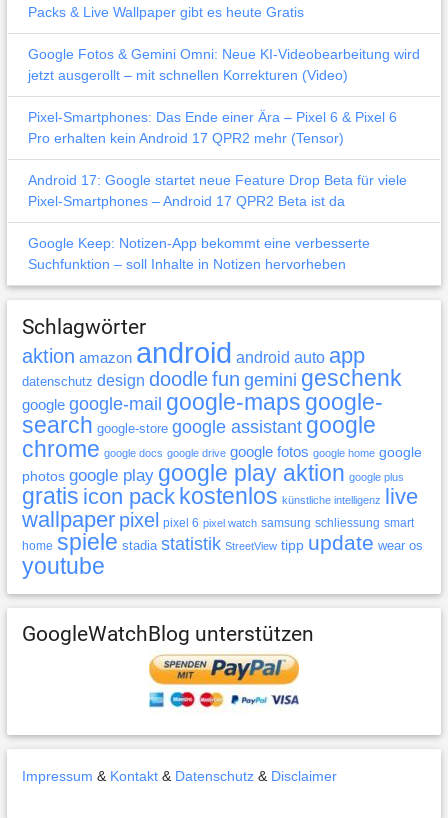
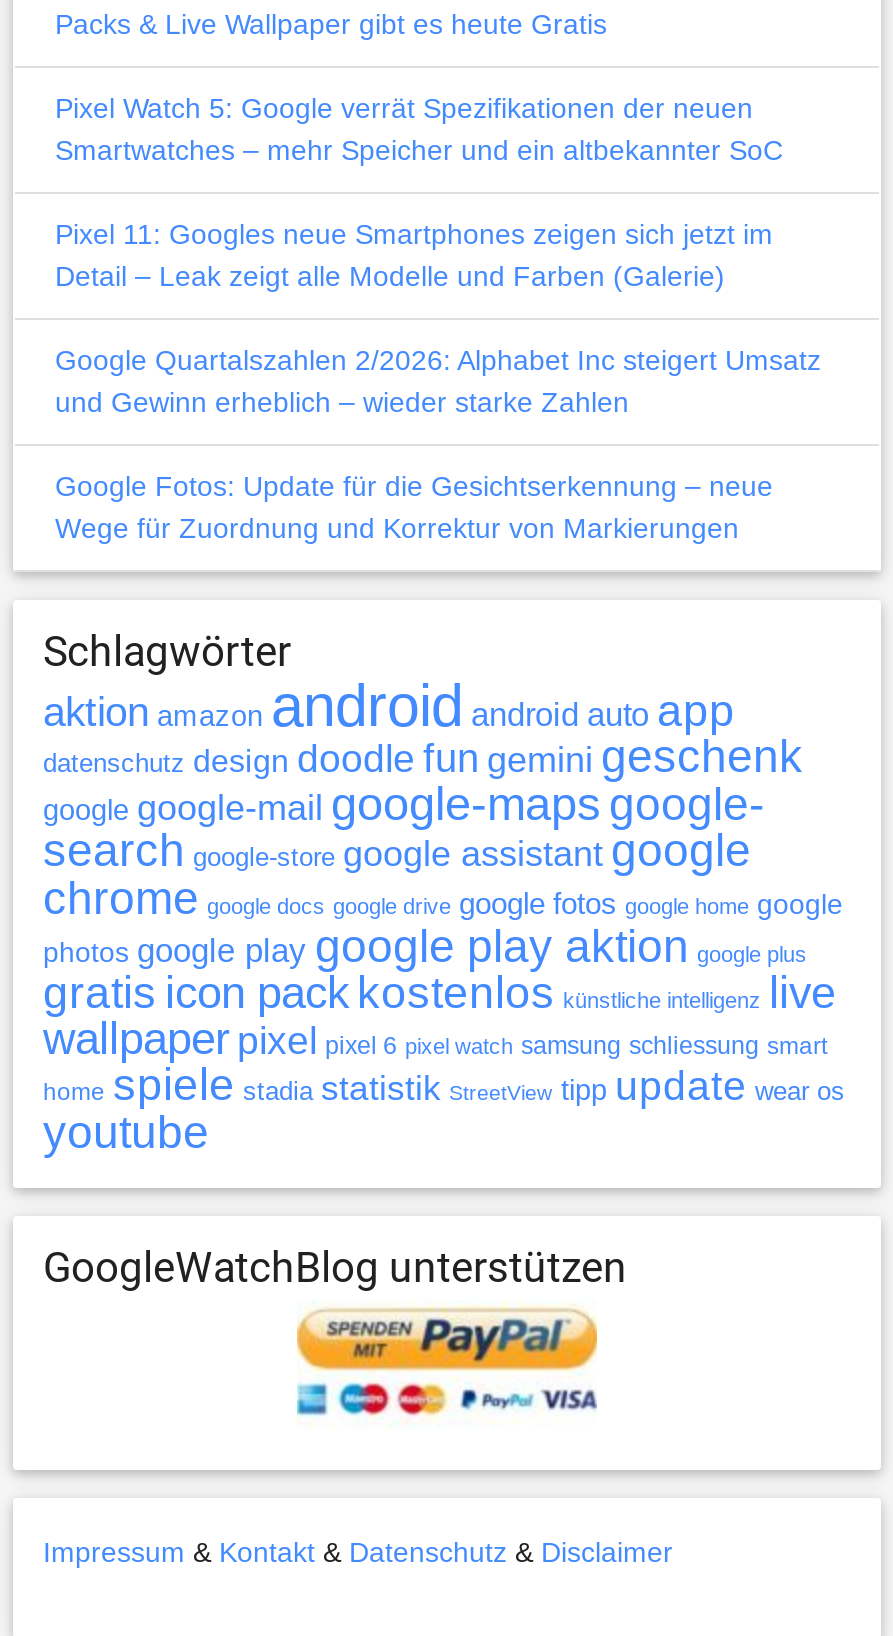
- Google Fotos & Gemini Omni: Neue KI-Videobearbeitung wird
- jetzt ausgerollt – mit schnellen Korrekturen (Video)
+ Pixel Watch 5: Google verrät Spezifikationen der neuen
+ Smartwatches – mehr Speicher und ein altbekannter SoC

- Pixel-Smartphones: Das Ende einer Ära – Pixel 6 & Pixel 6
- Pro erhalten kein Android 17 QPR2 mehr (Tensor)
+ Pixel 11: Googles neue Smartphones zeigen sich jetzt im
+ Detail – Leak zeigt alle Modelle und Farben (Galerie)

- Android 17: Google startet neue Feature Drop Beta für viele
- Pixel-Smartphones – Android 17 QPR2 Beta ist da
+ Google Quartalszahlen 2/2026: Alphabet Inc steigert Umsatz
+ und Gewinn erheblich – wieder starke Zahlen

- Google Keep: Notizen-App bekommt eine verbesserte
- Suchfunktion – soll Inhalte in Notizen hervorheben
+ Google Fotos: Update für die Gesichtserkennung – neue
+ Wege für Zuordnung und Korrektur von Markierungen
